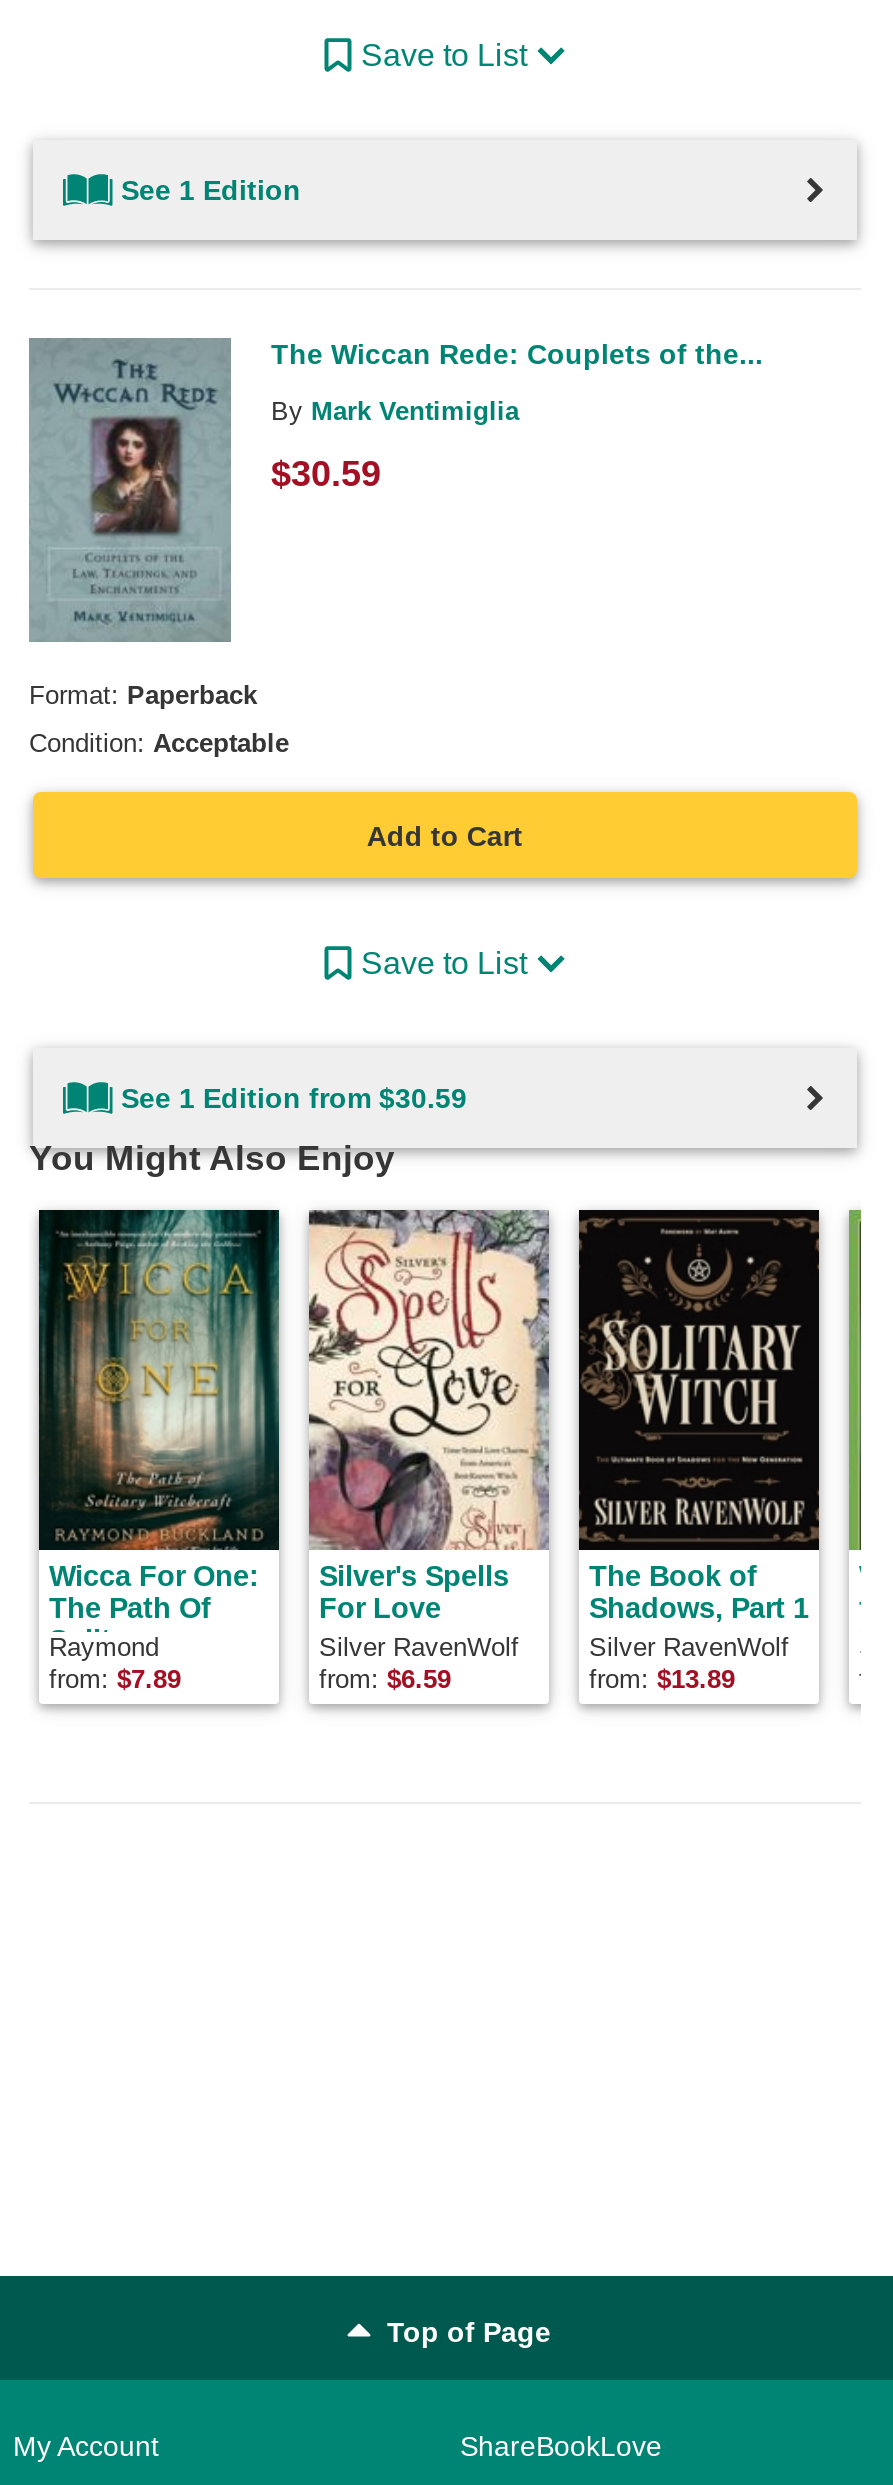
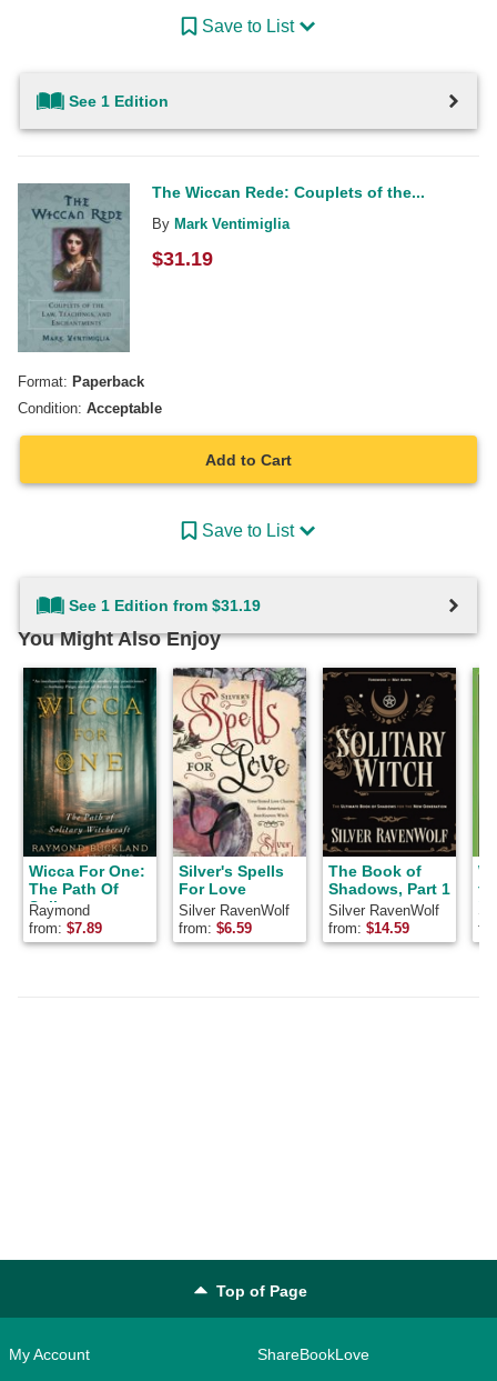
- $30.59
+ $31.19

- See 1 Edition from $30.59
+ See 1 Edition from $31.19

- from: $13.89
+ from: $14.59
